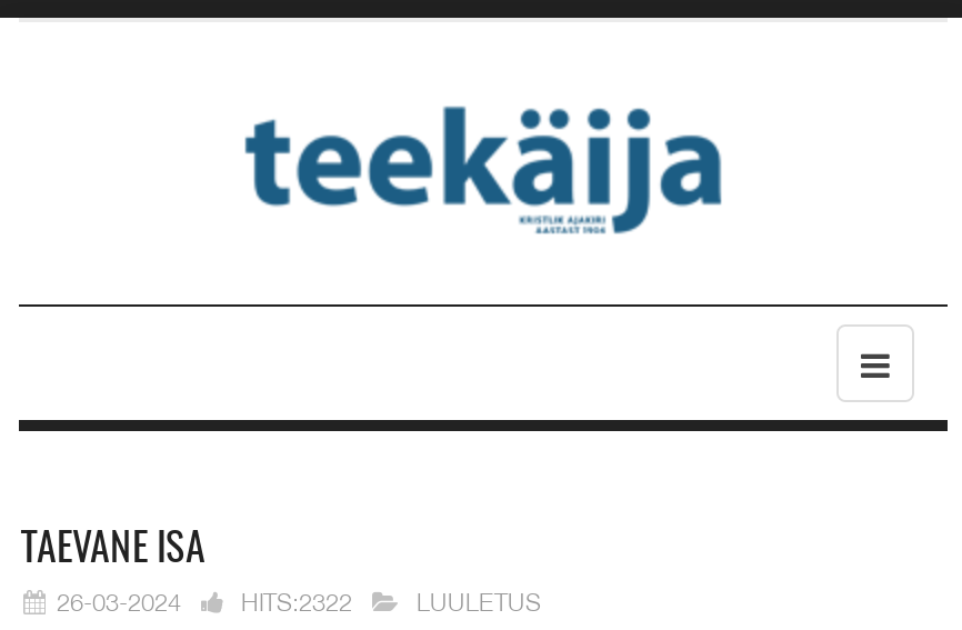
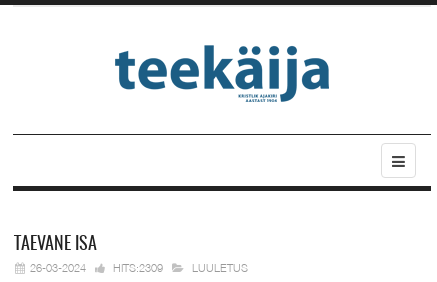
- 26-03-2024 HITS:2322
+ 26-03-2024 HITS:2309
